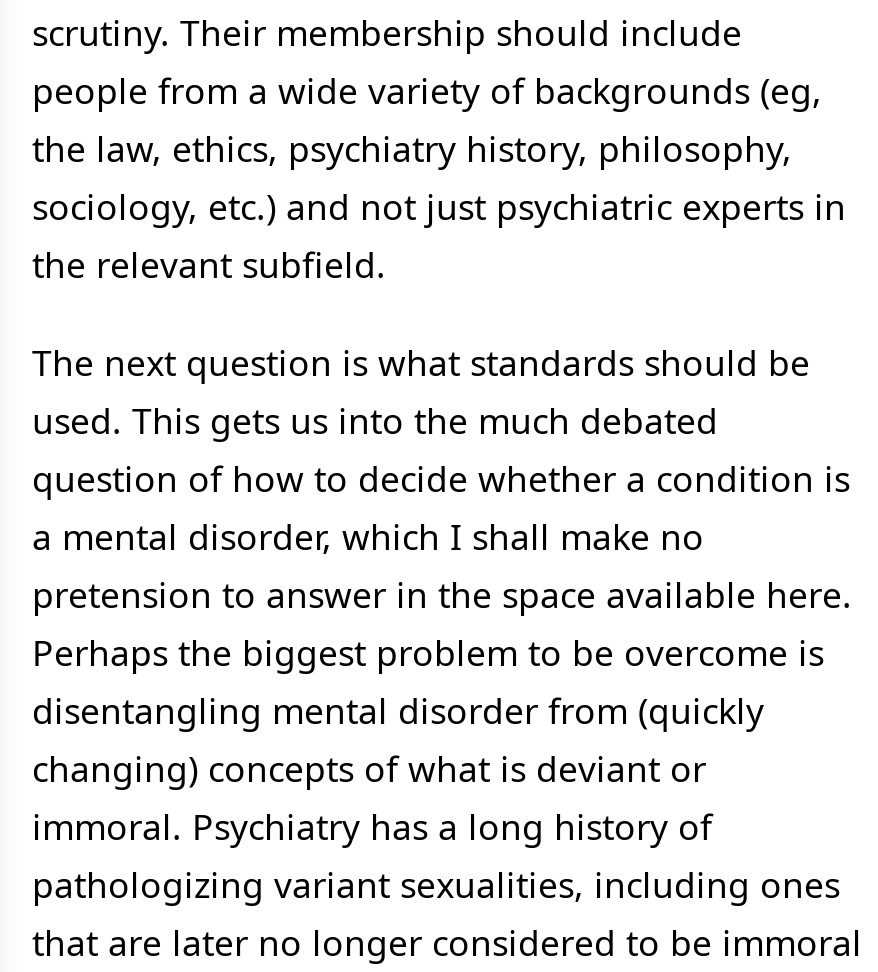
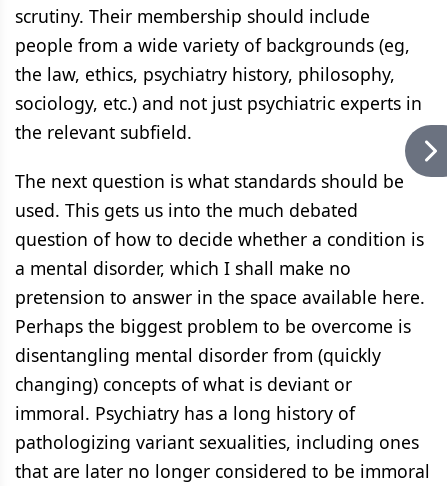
+ [image]
